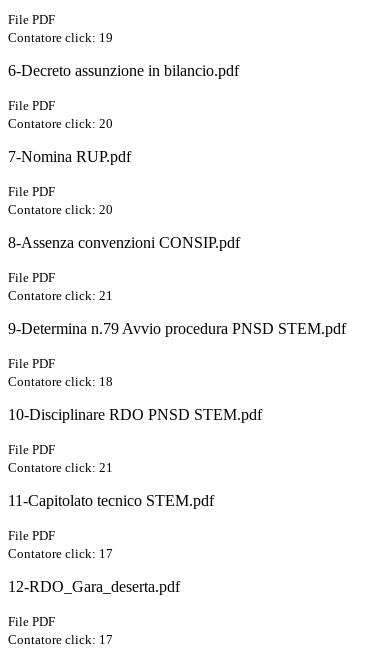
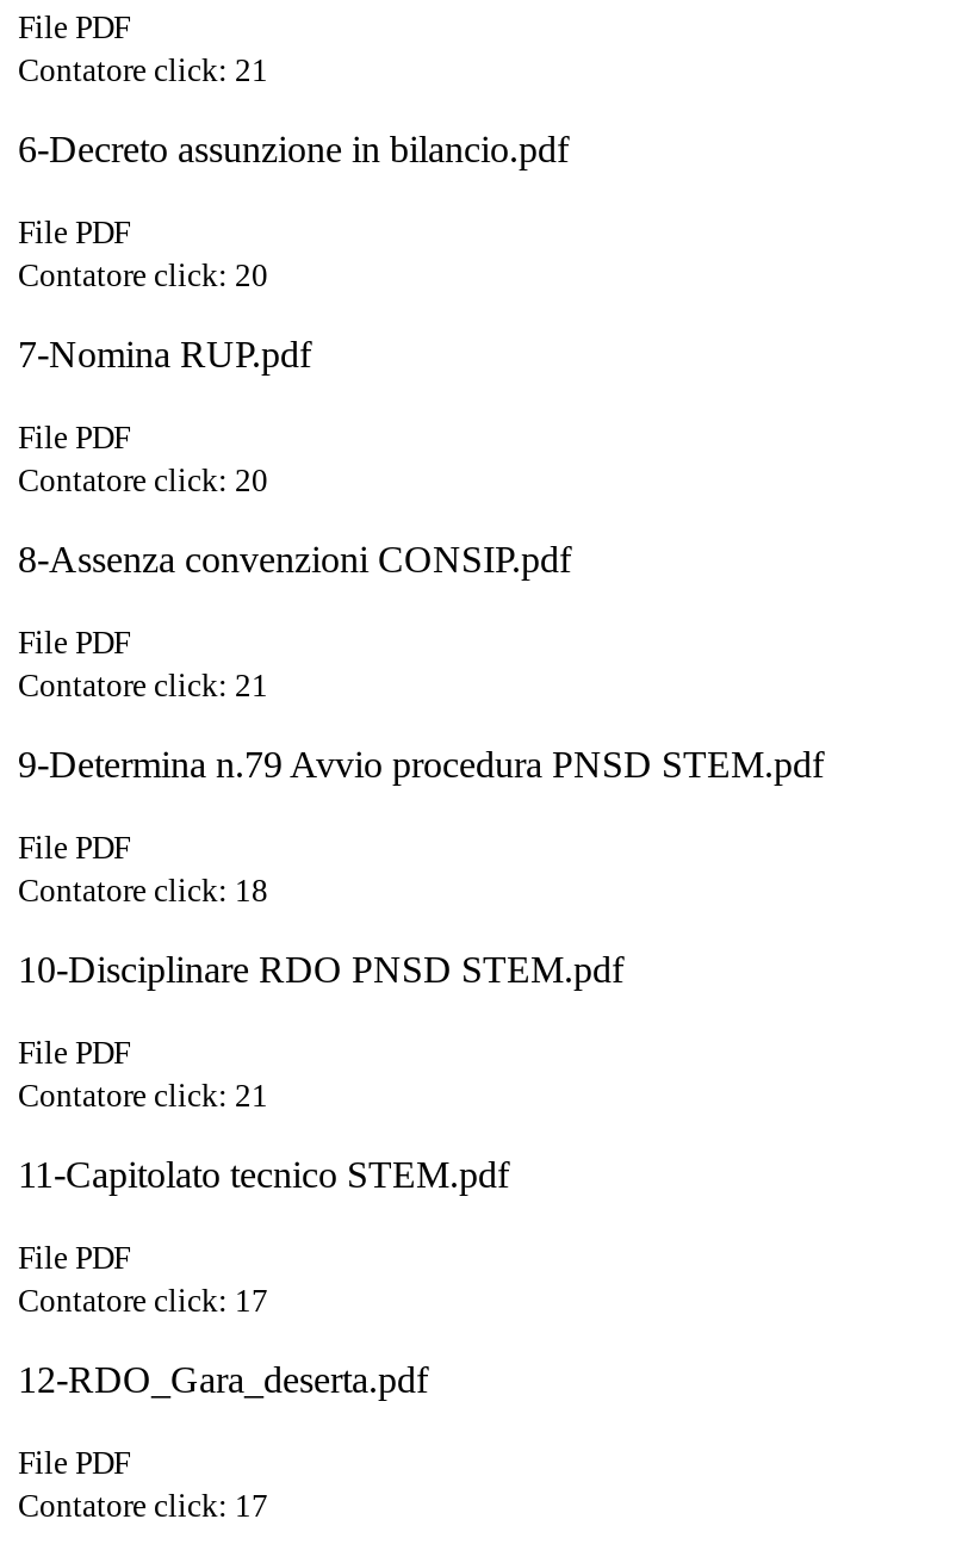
- Contatore click: 19
+ Contatore click: 21
